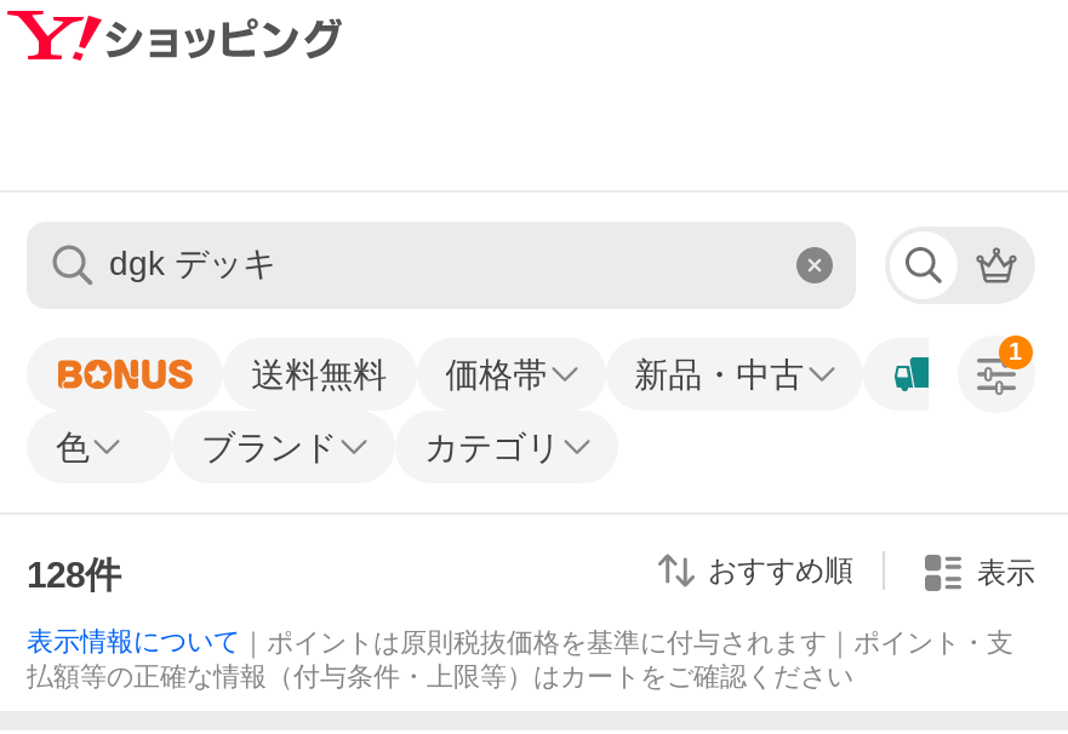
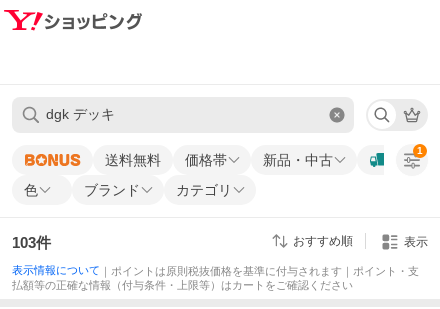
- 128件
+ 103件
